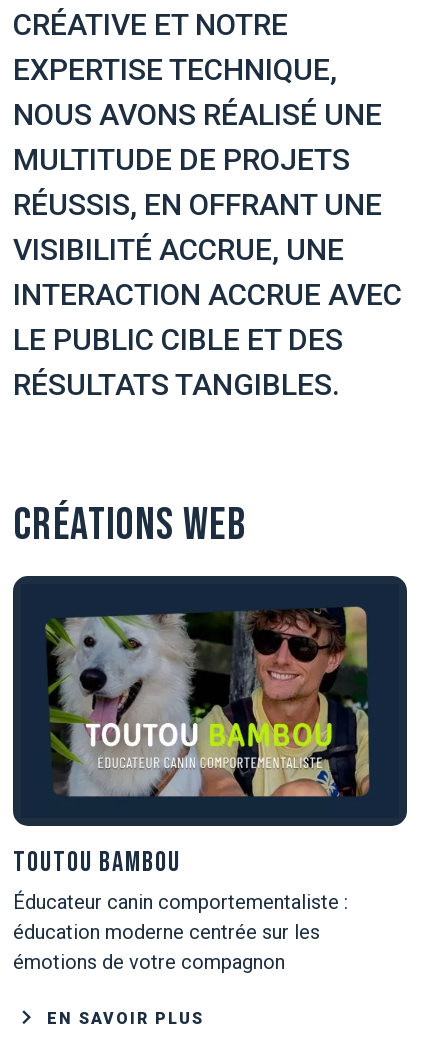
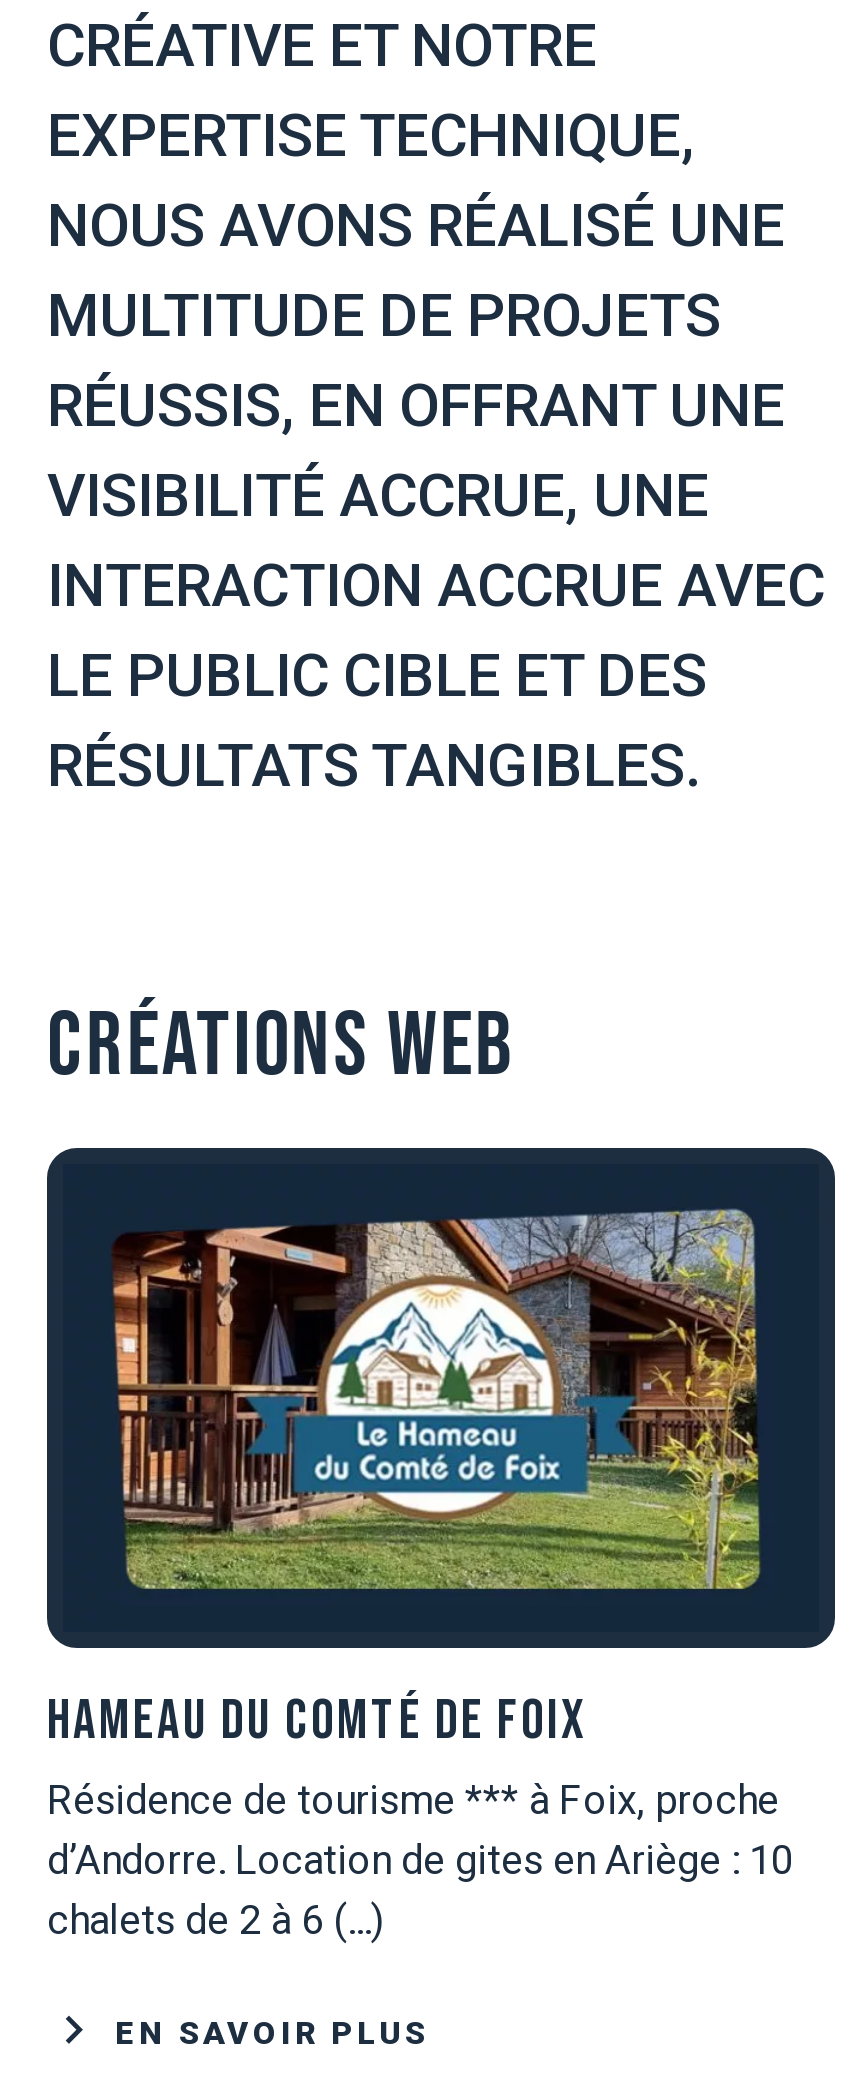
- [image]
+ [image]

- TOUTOU BAMBOU
- Éducateur canin comportementaliste :
- éducation moderne centrée sur les
- émotions de votre compagnon
+ HAMEAU DU COMTÉ DE FOIX
+ Résidence de tourisme *** à Foix, proche
+ d’Andorre. Location de gites en Ariège : 10
+ chalets de 2 à 6 (…)
